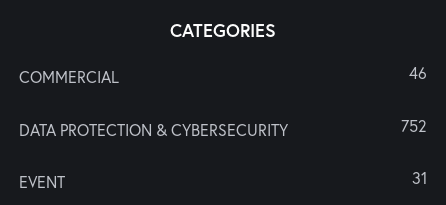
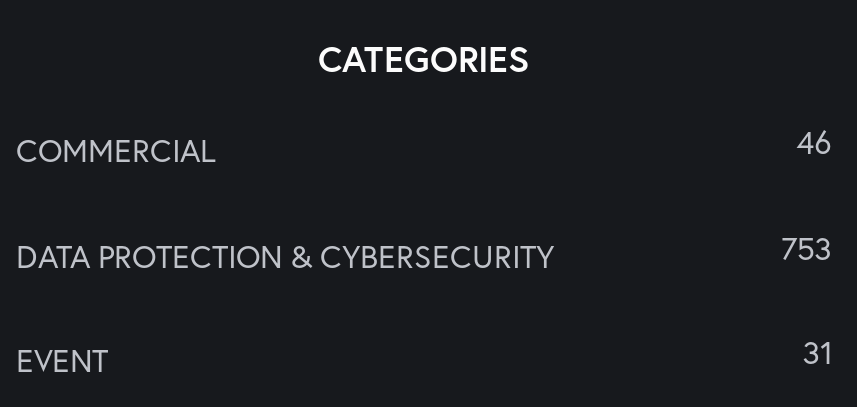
- 752
+ 753
